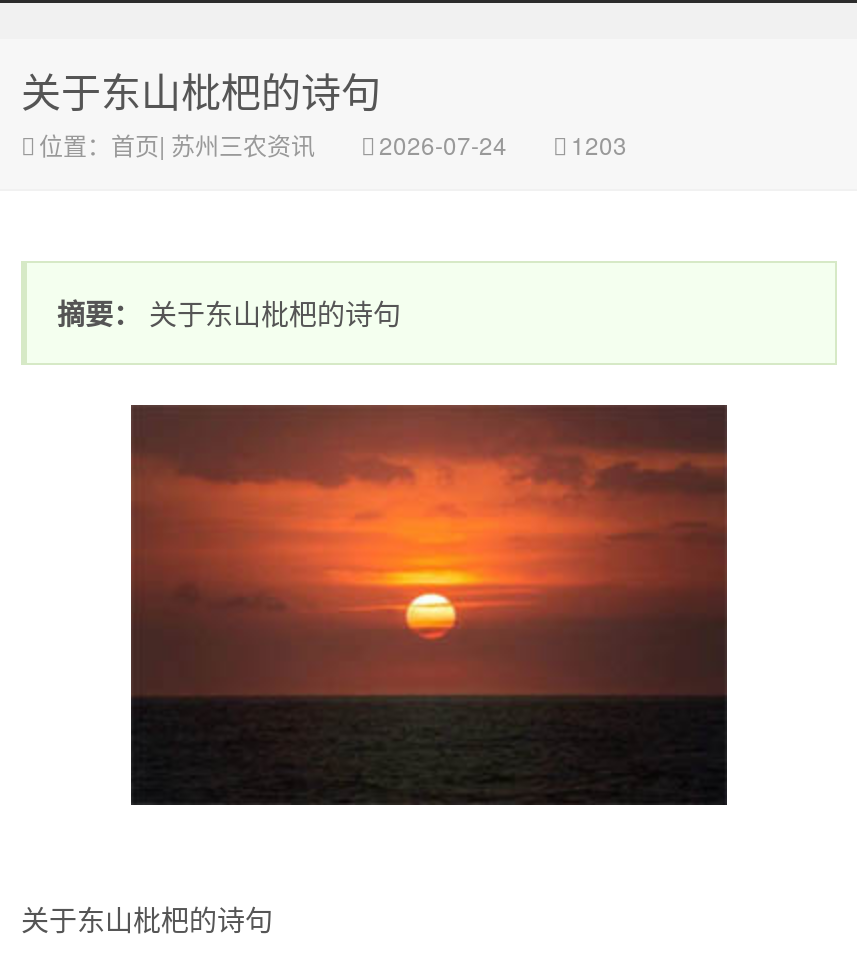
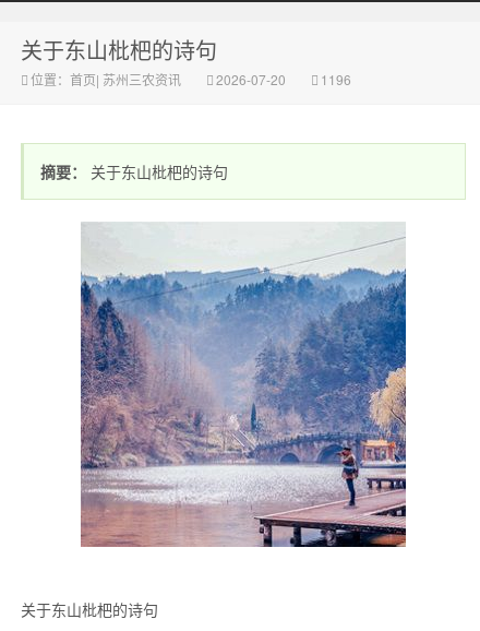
- 2026-07-24
+ 2026-07-20

- 1203
+ 1196

- [image]
+ [image]
